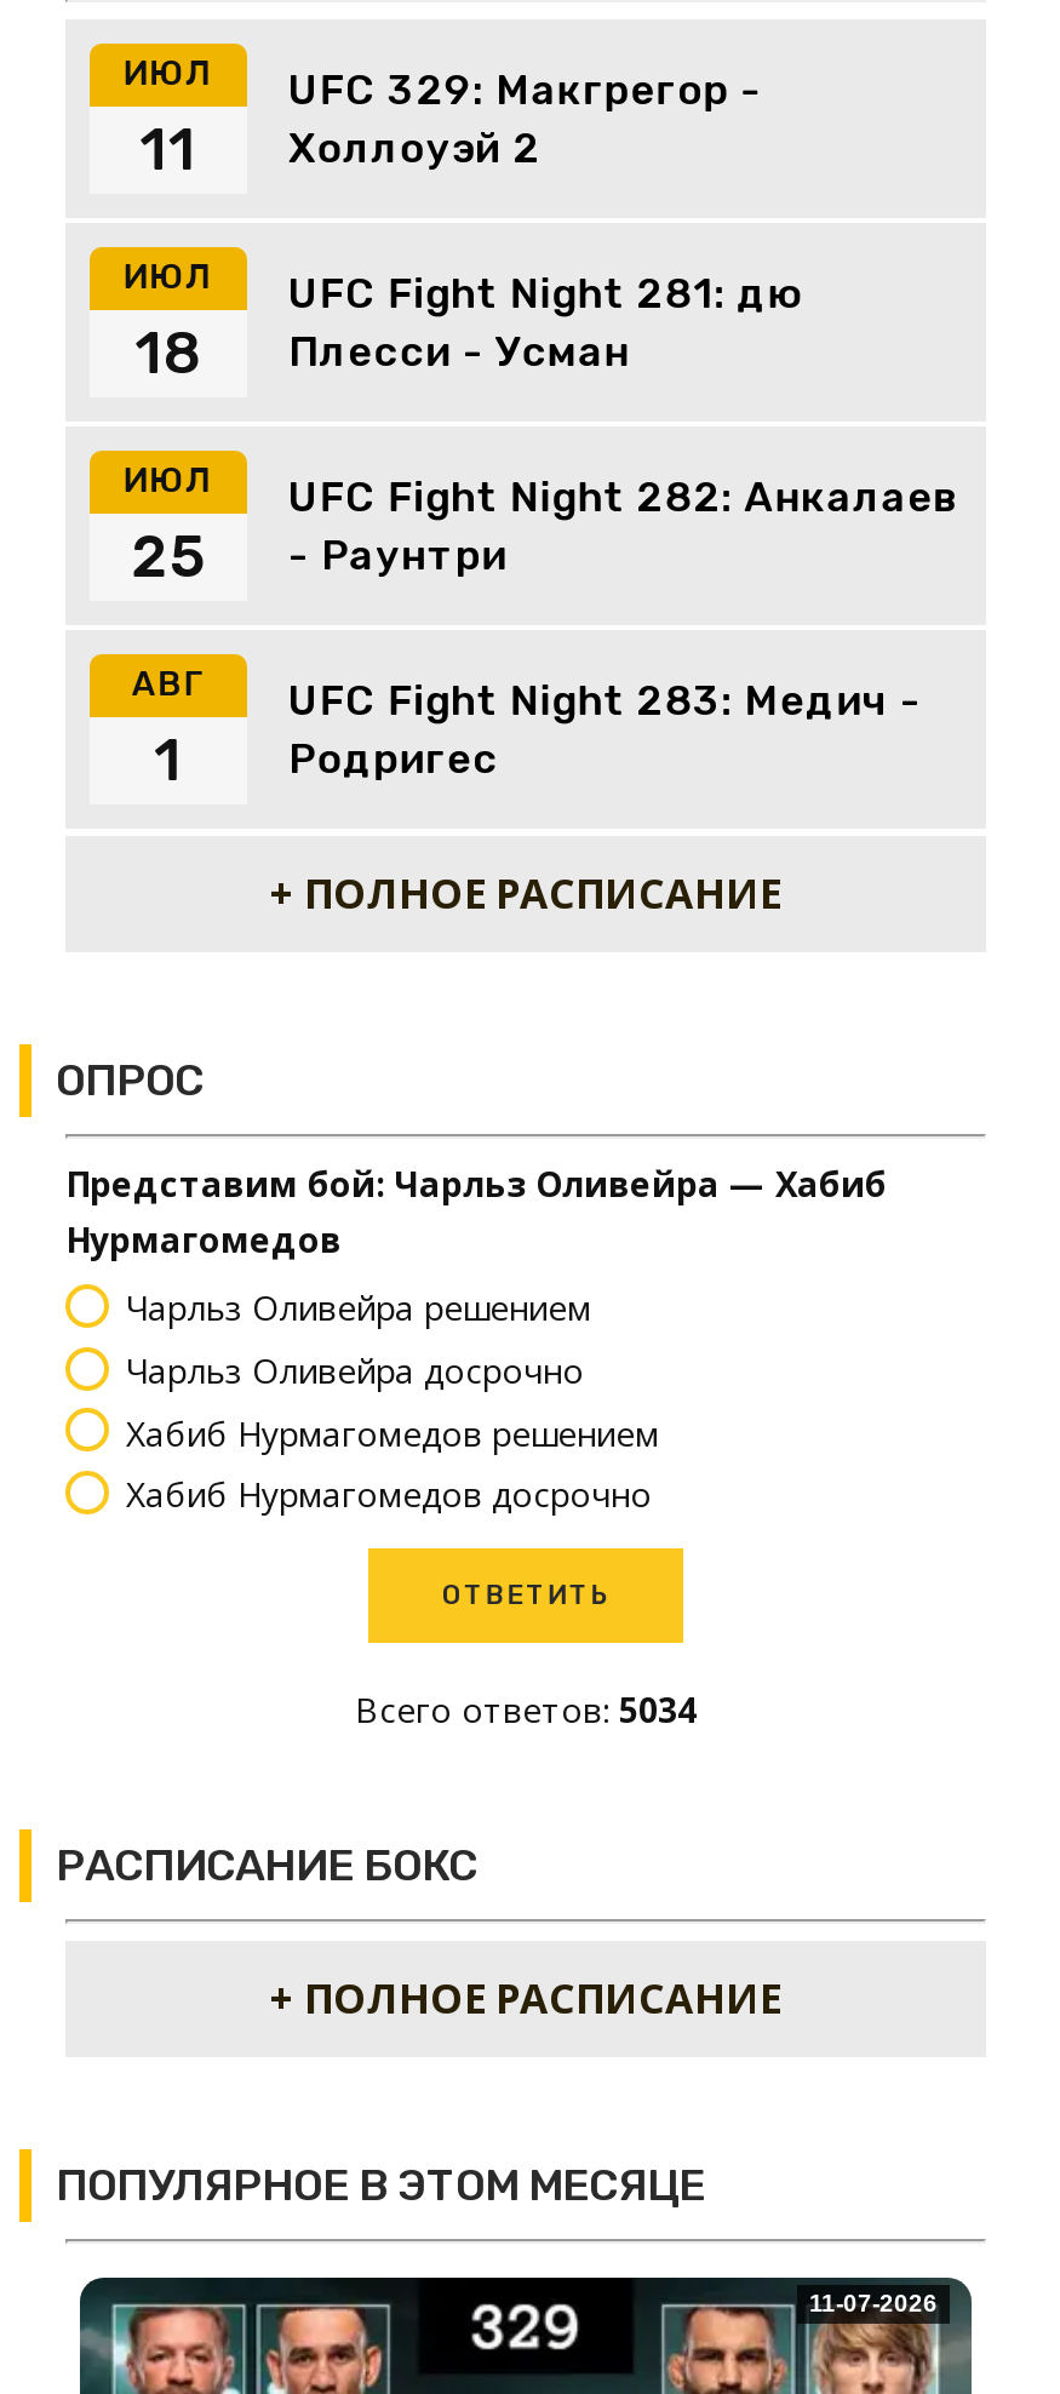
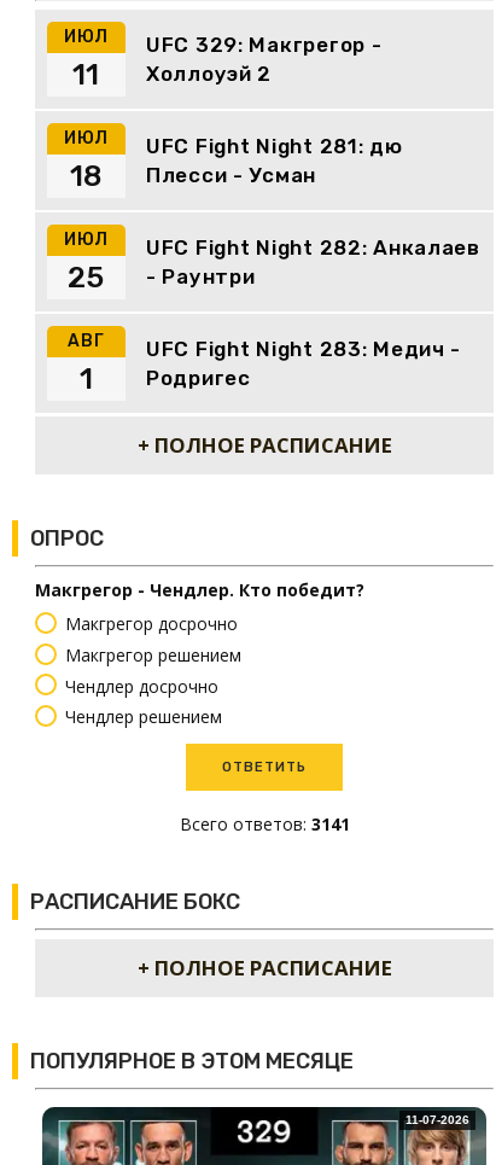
- Представим бой: Чарльз Оливейра — Хабиб
- Нурмагомедов
+ Макгрегор - Чендлер. Кто победит?

- Чарльз Оливейра решением
- Чарльз Оливейра досрочно
- Хабиб Нурмагомедов решением
- Хабиб Нурмагомедов досрочно
+ Макгрегор досрочно
+ Макгрегор решением
+ Чендлер досрочно
+ Чендлер решением

- Всего ответов: 5034
+ Всего ответов: 3141
